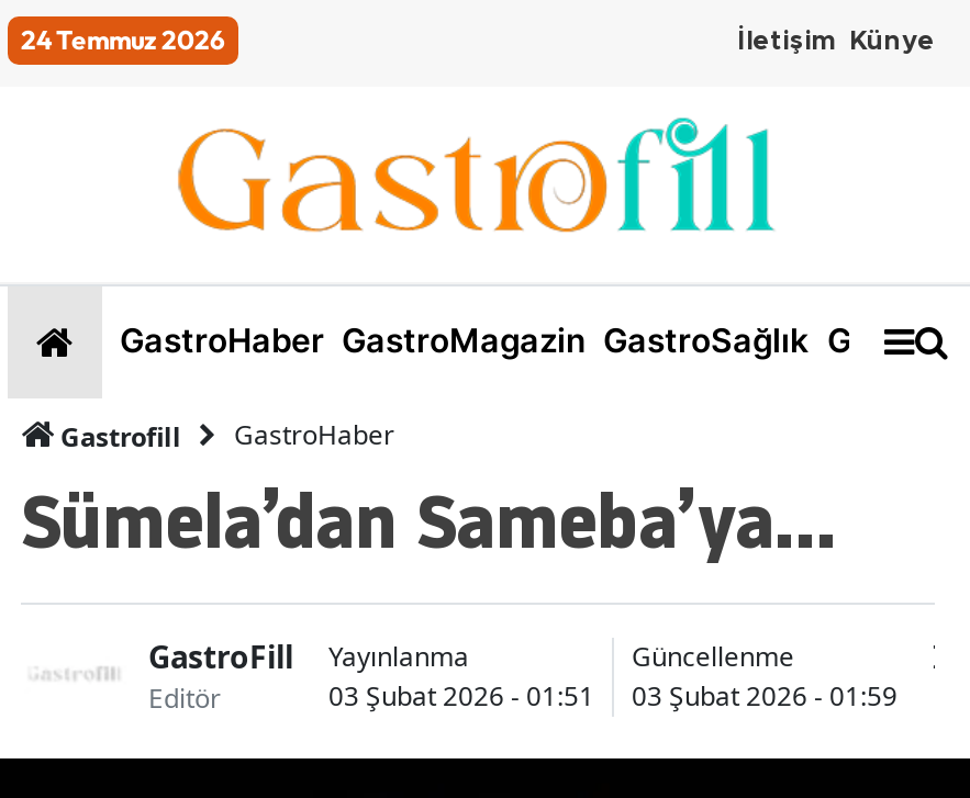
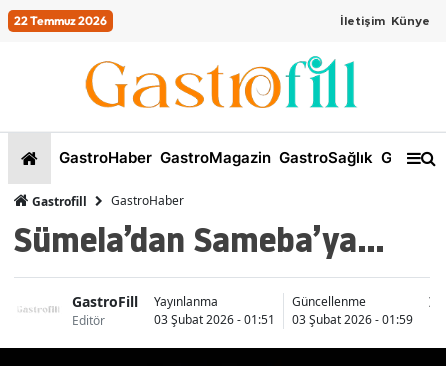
- 24 Temmuz 2026
+ 22 Temmuz 2026
